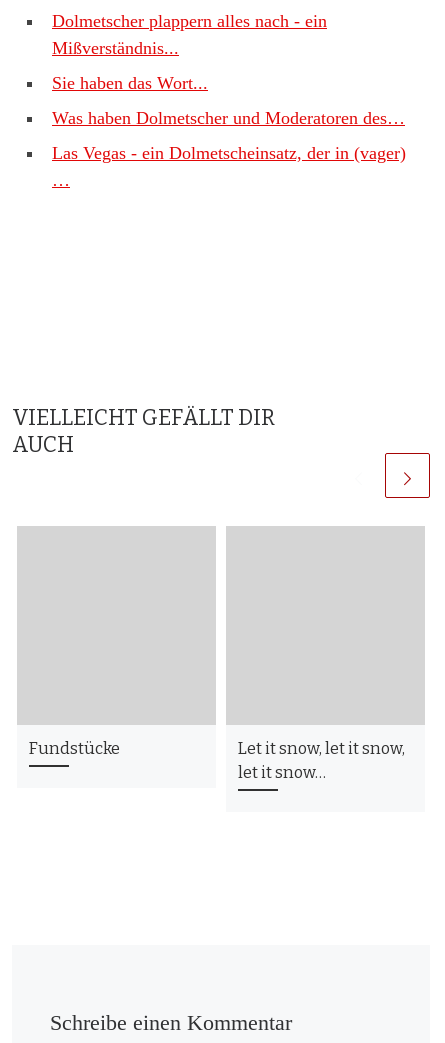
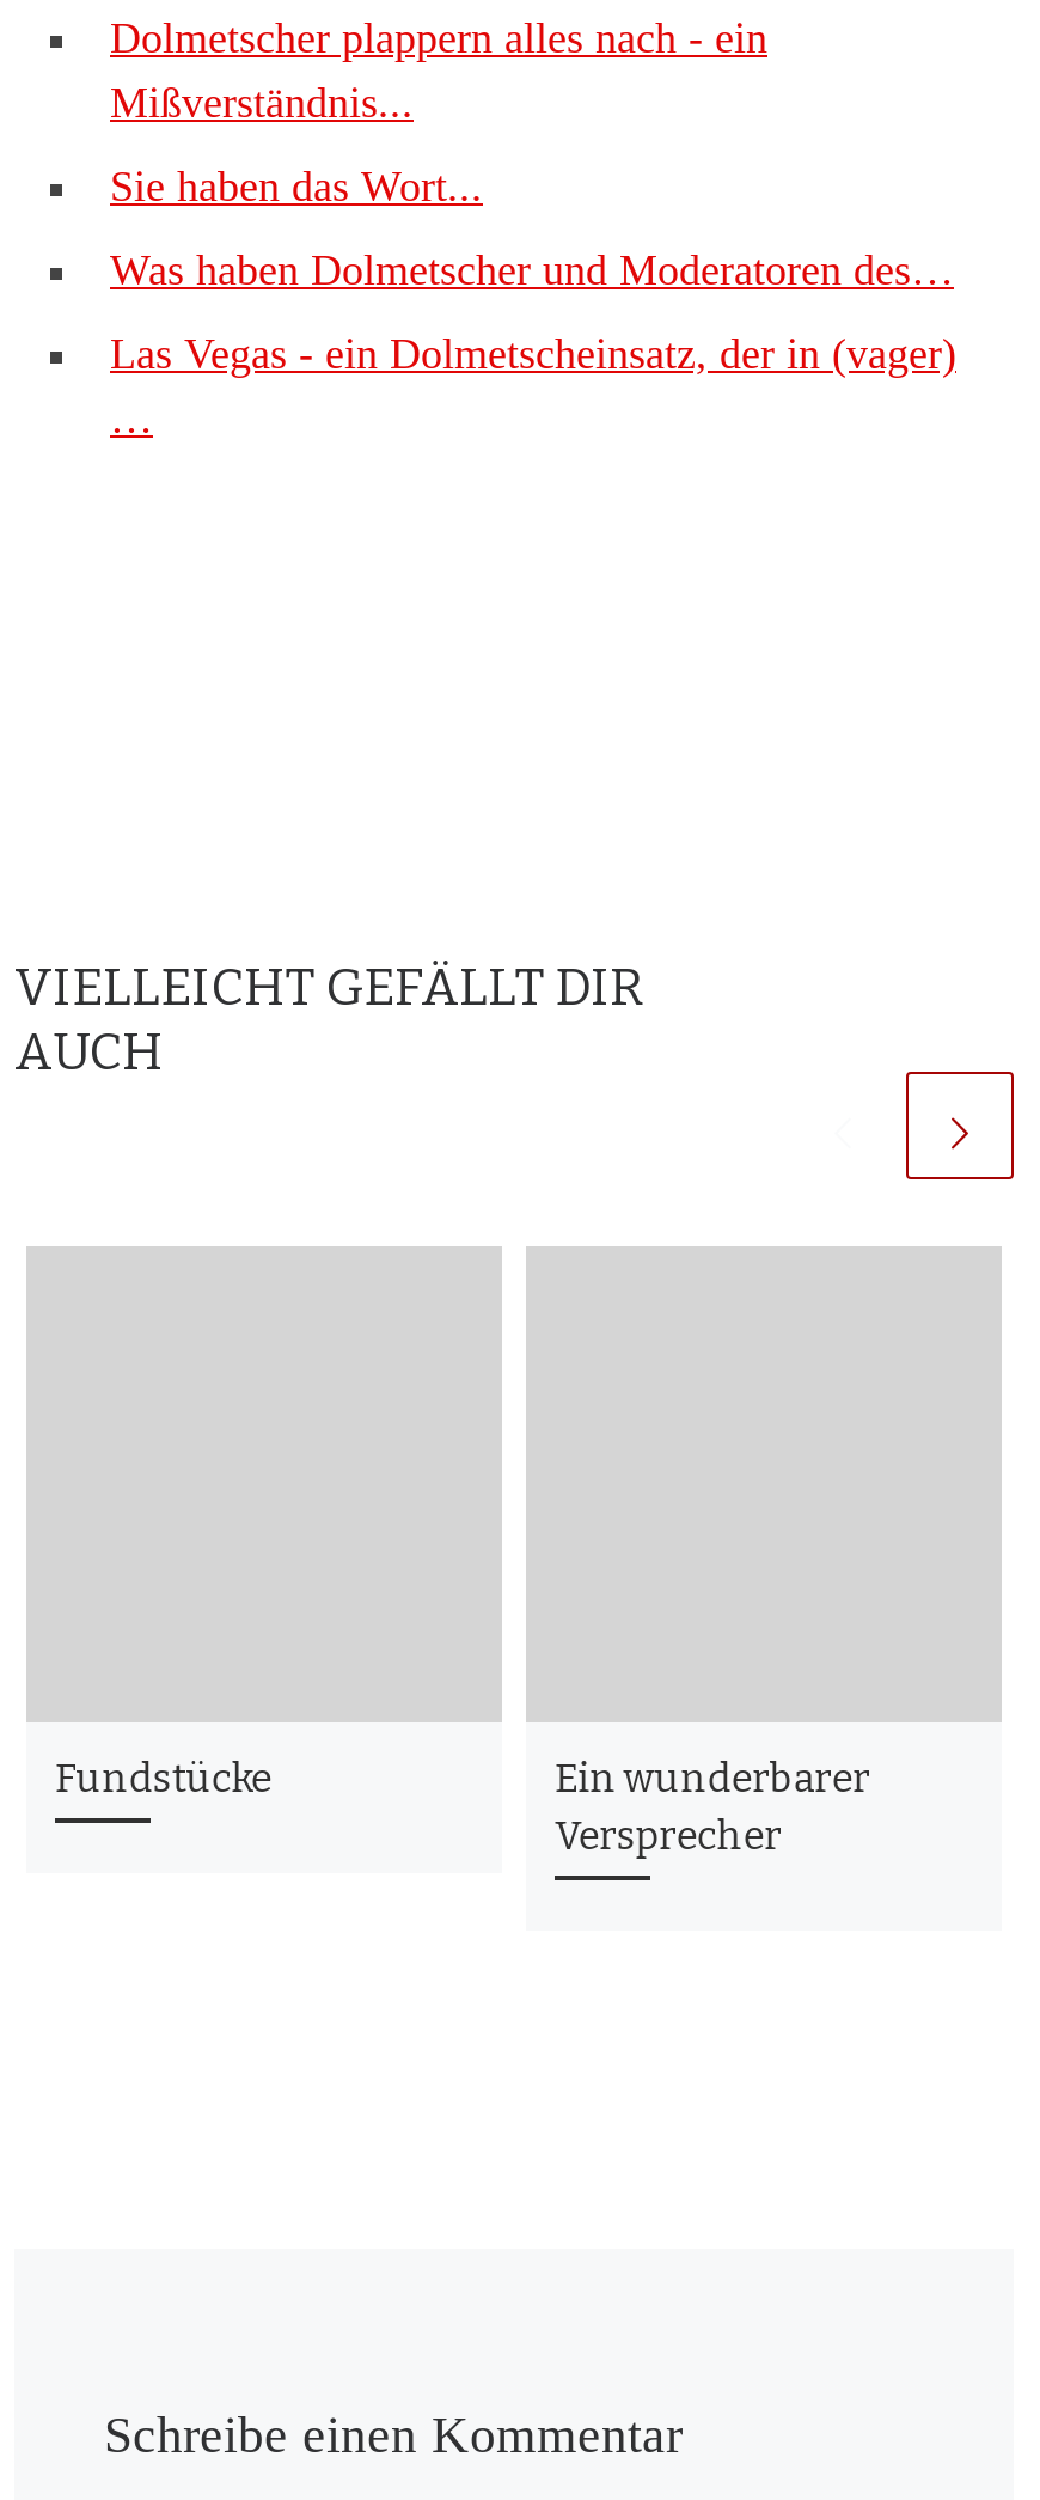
- Let it snow, let it snow,
- let it snow…
+ Ein wunderbarer
+ Versprecher
